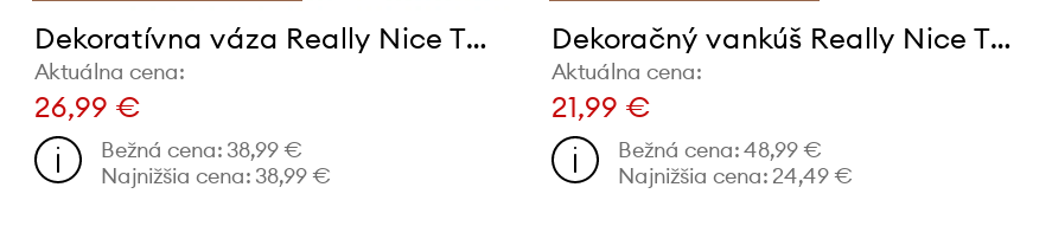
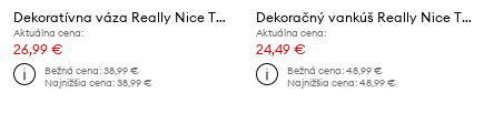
- 21,99 €
+ 24,49 €

- Najnižšia cena: 24,49 €
+ Najnižšia cena: 48,99 €
